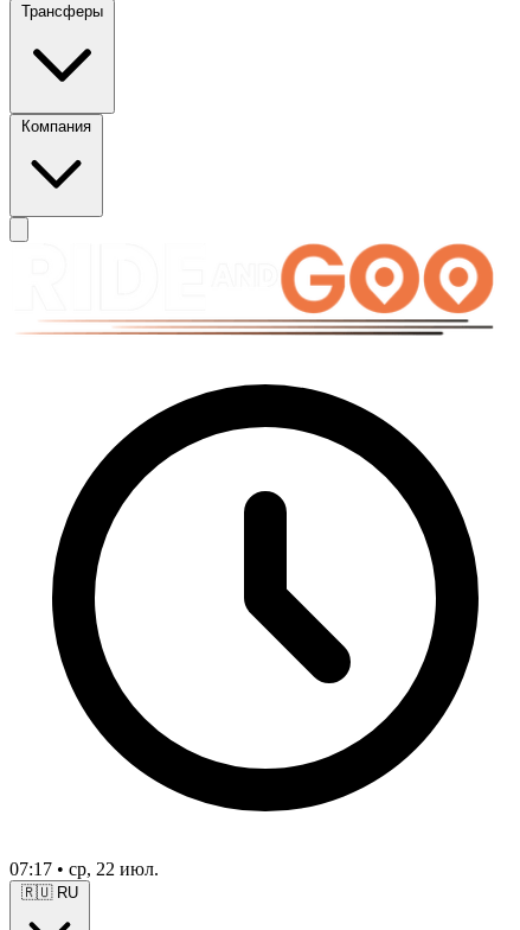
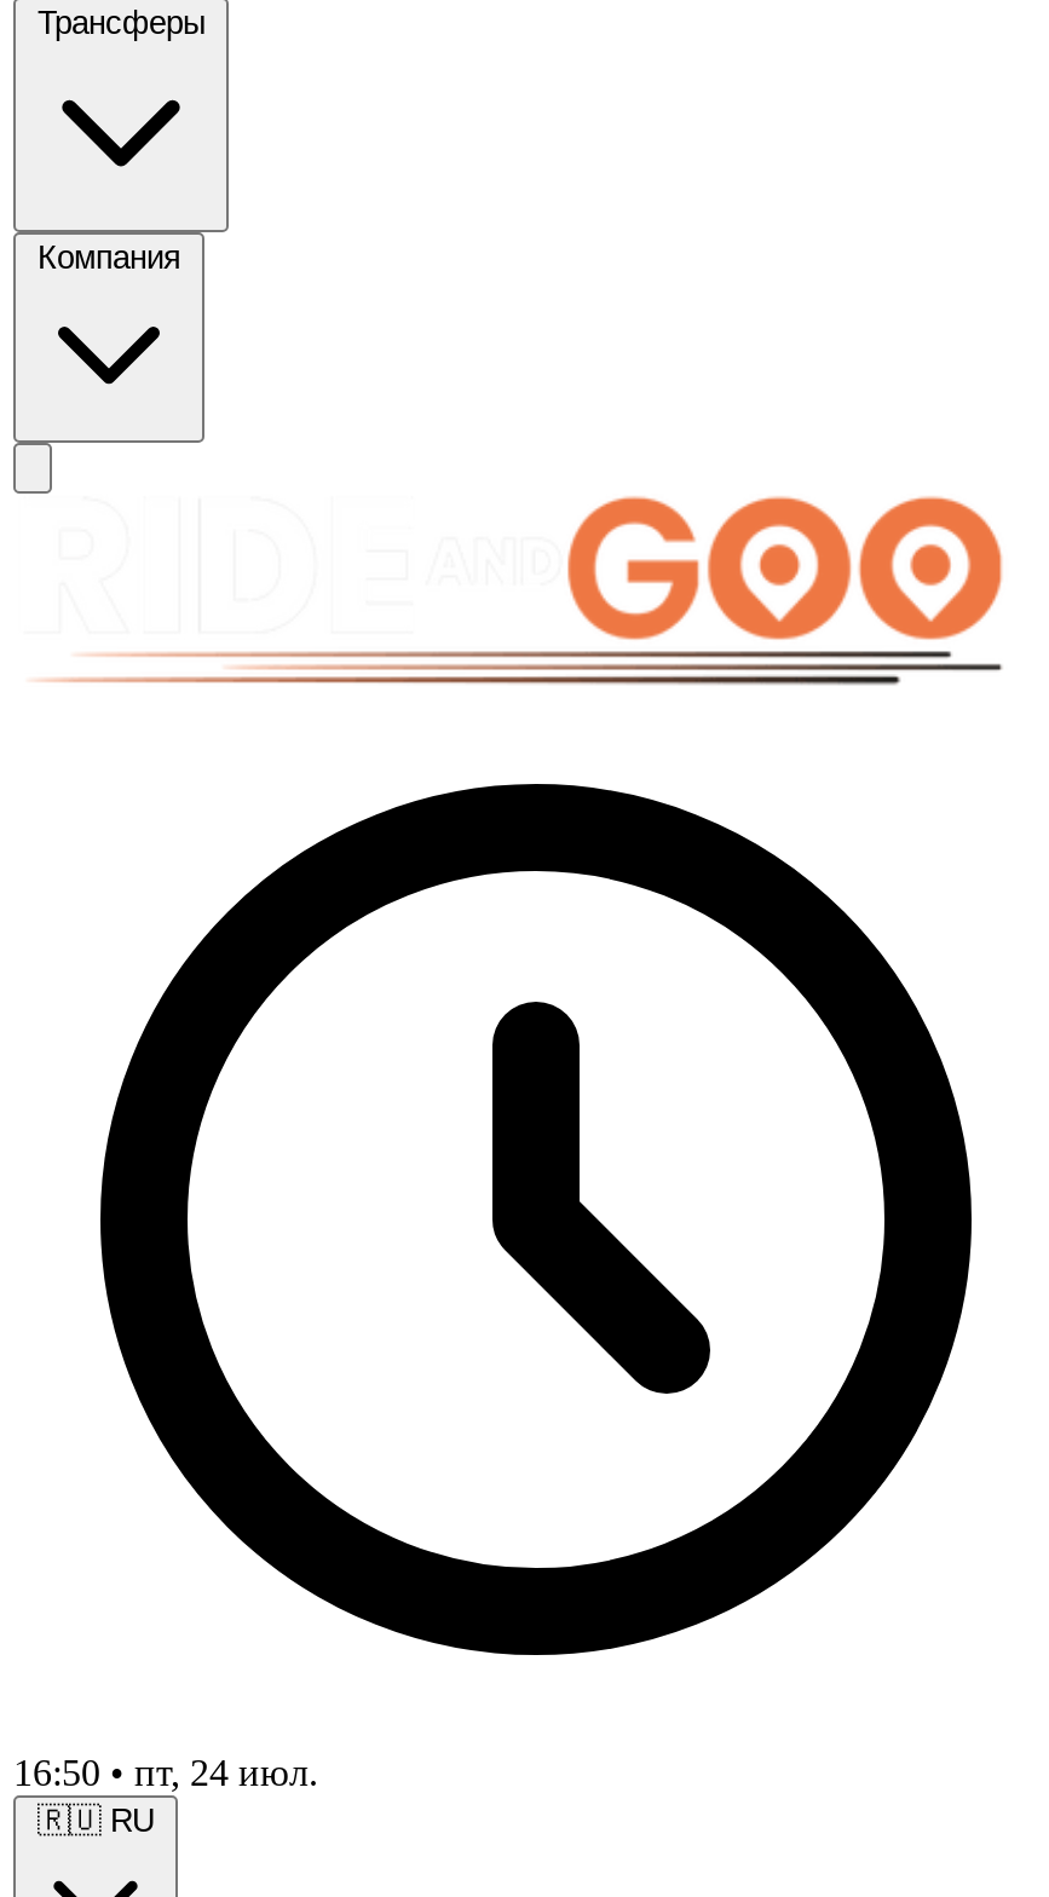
- 07:17 • ср, 22 июл.
+ 16:50 • пт, 24 июл.
